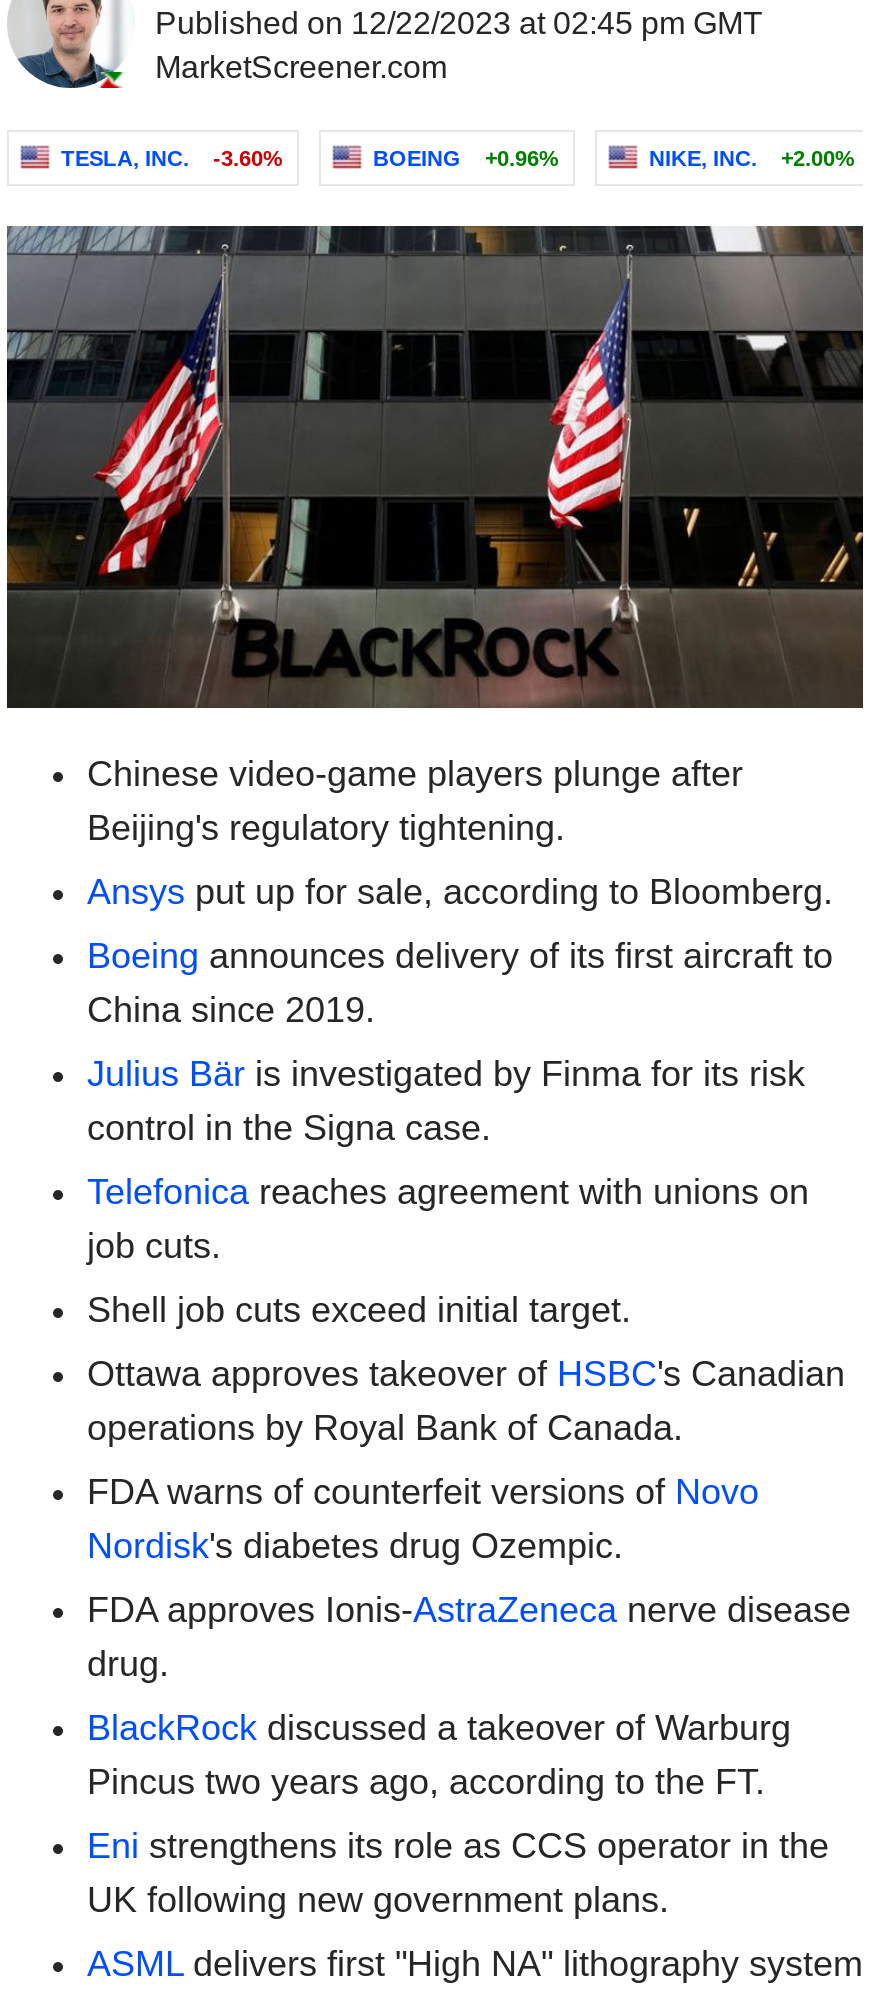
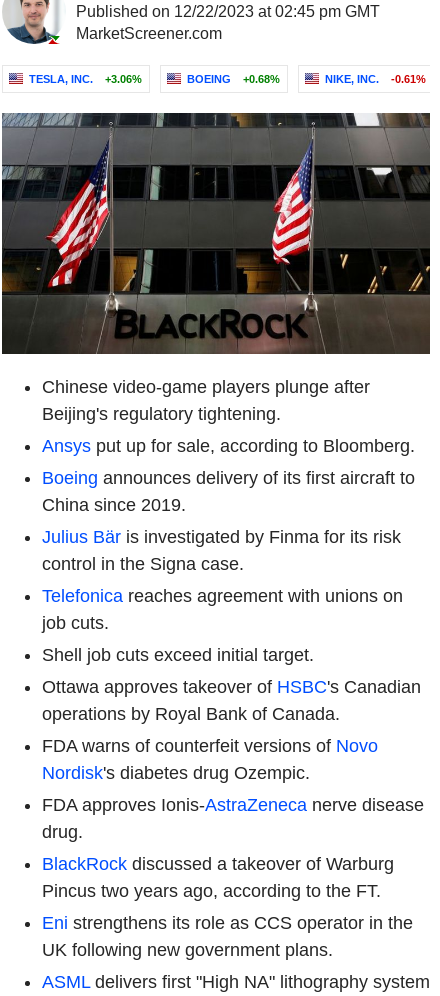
- TESLA, INC. -3.60%
+ TESLA, INC. +3.06%

- BOEING +0.96%
+ BOEING +0.68%

- NIKE, INC. +2.00%
+ NIKE, INC. -0.61%
